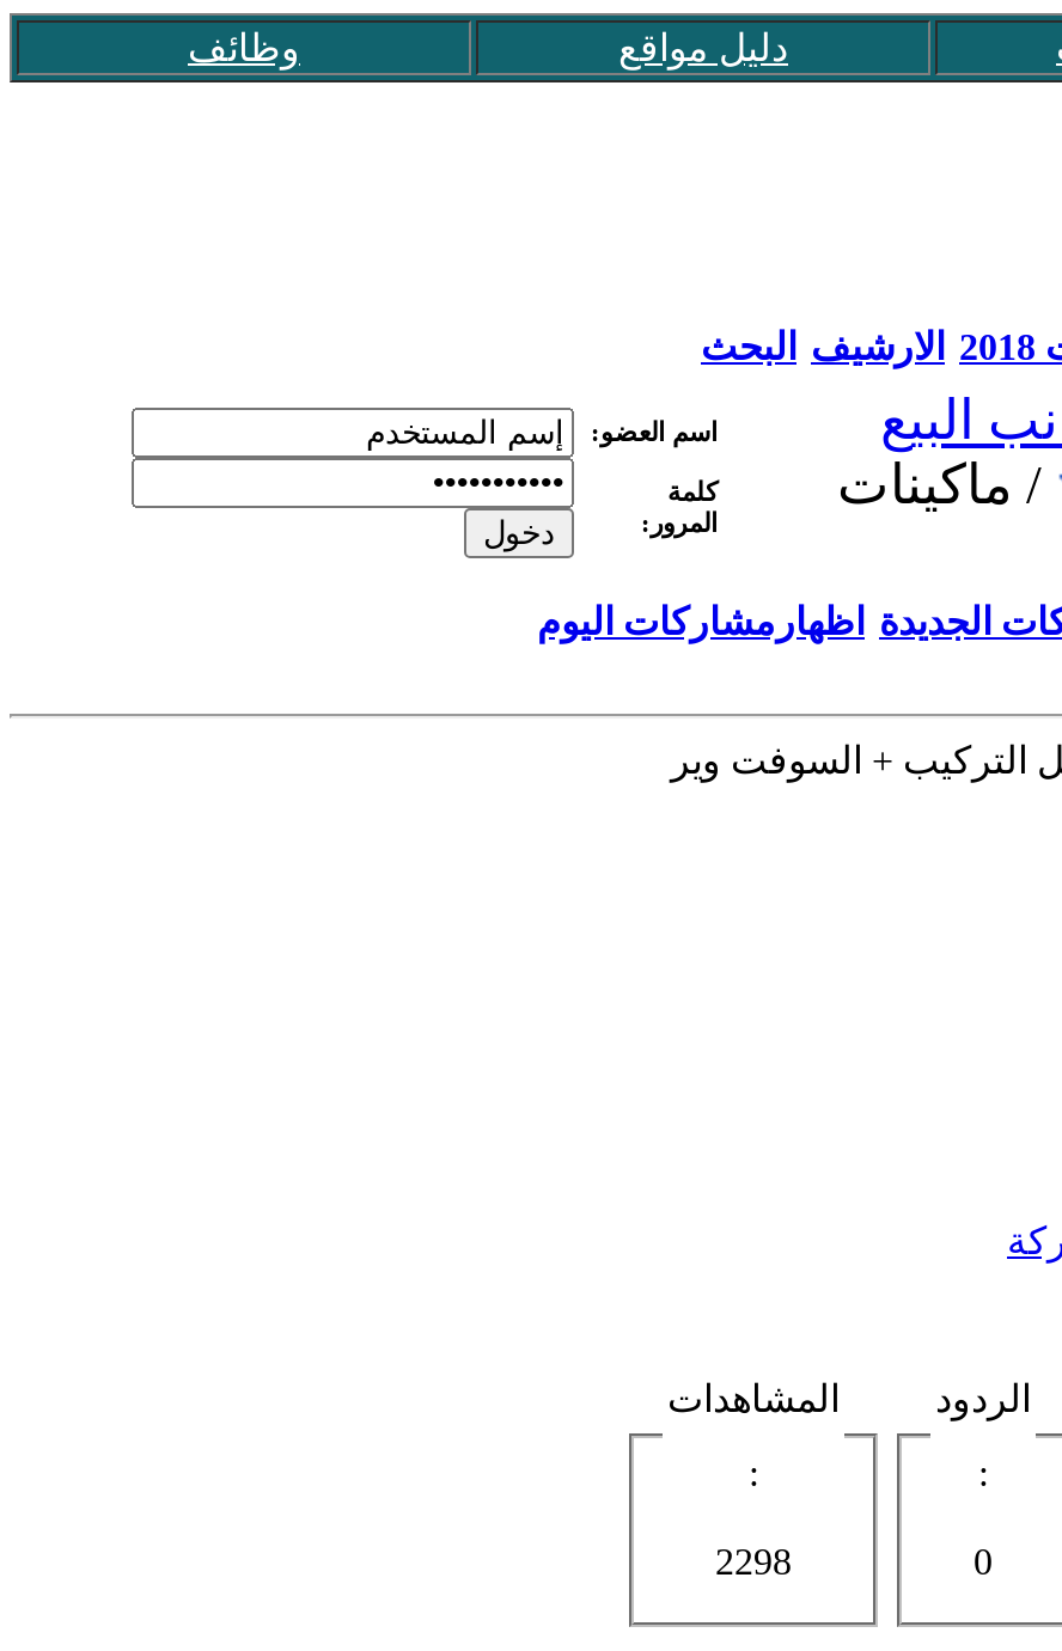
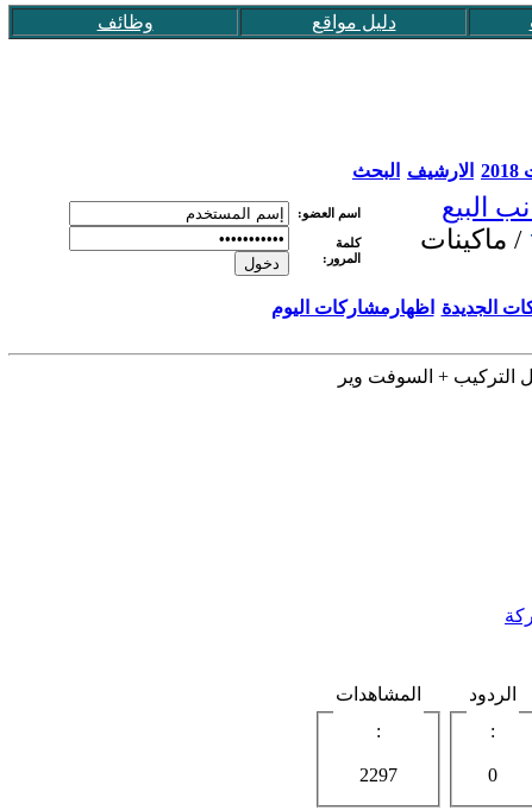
- 2298
+ 2297
